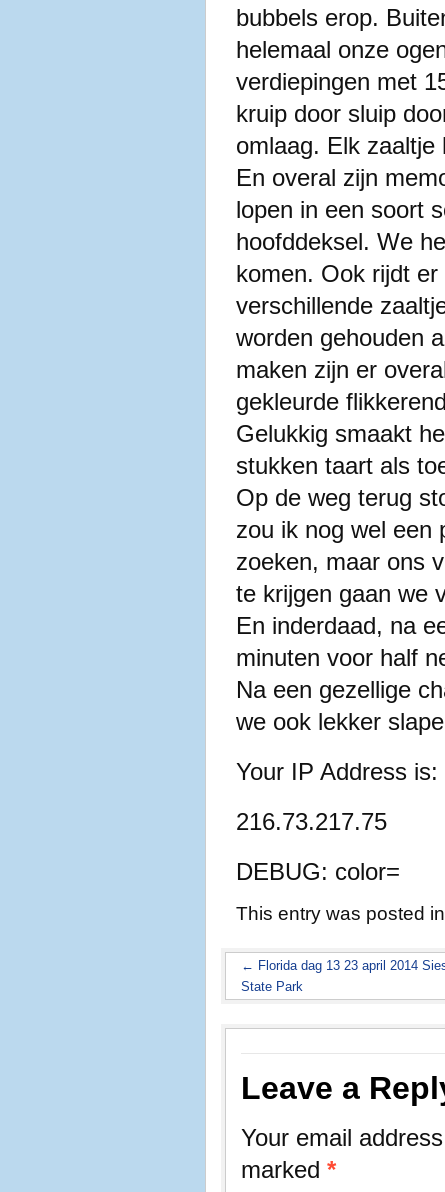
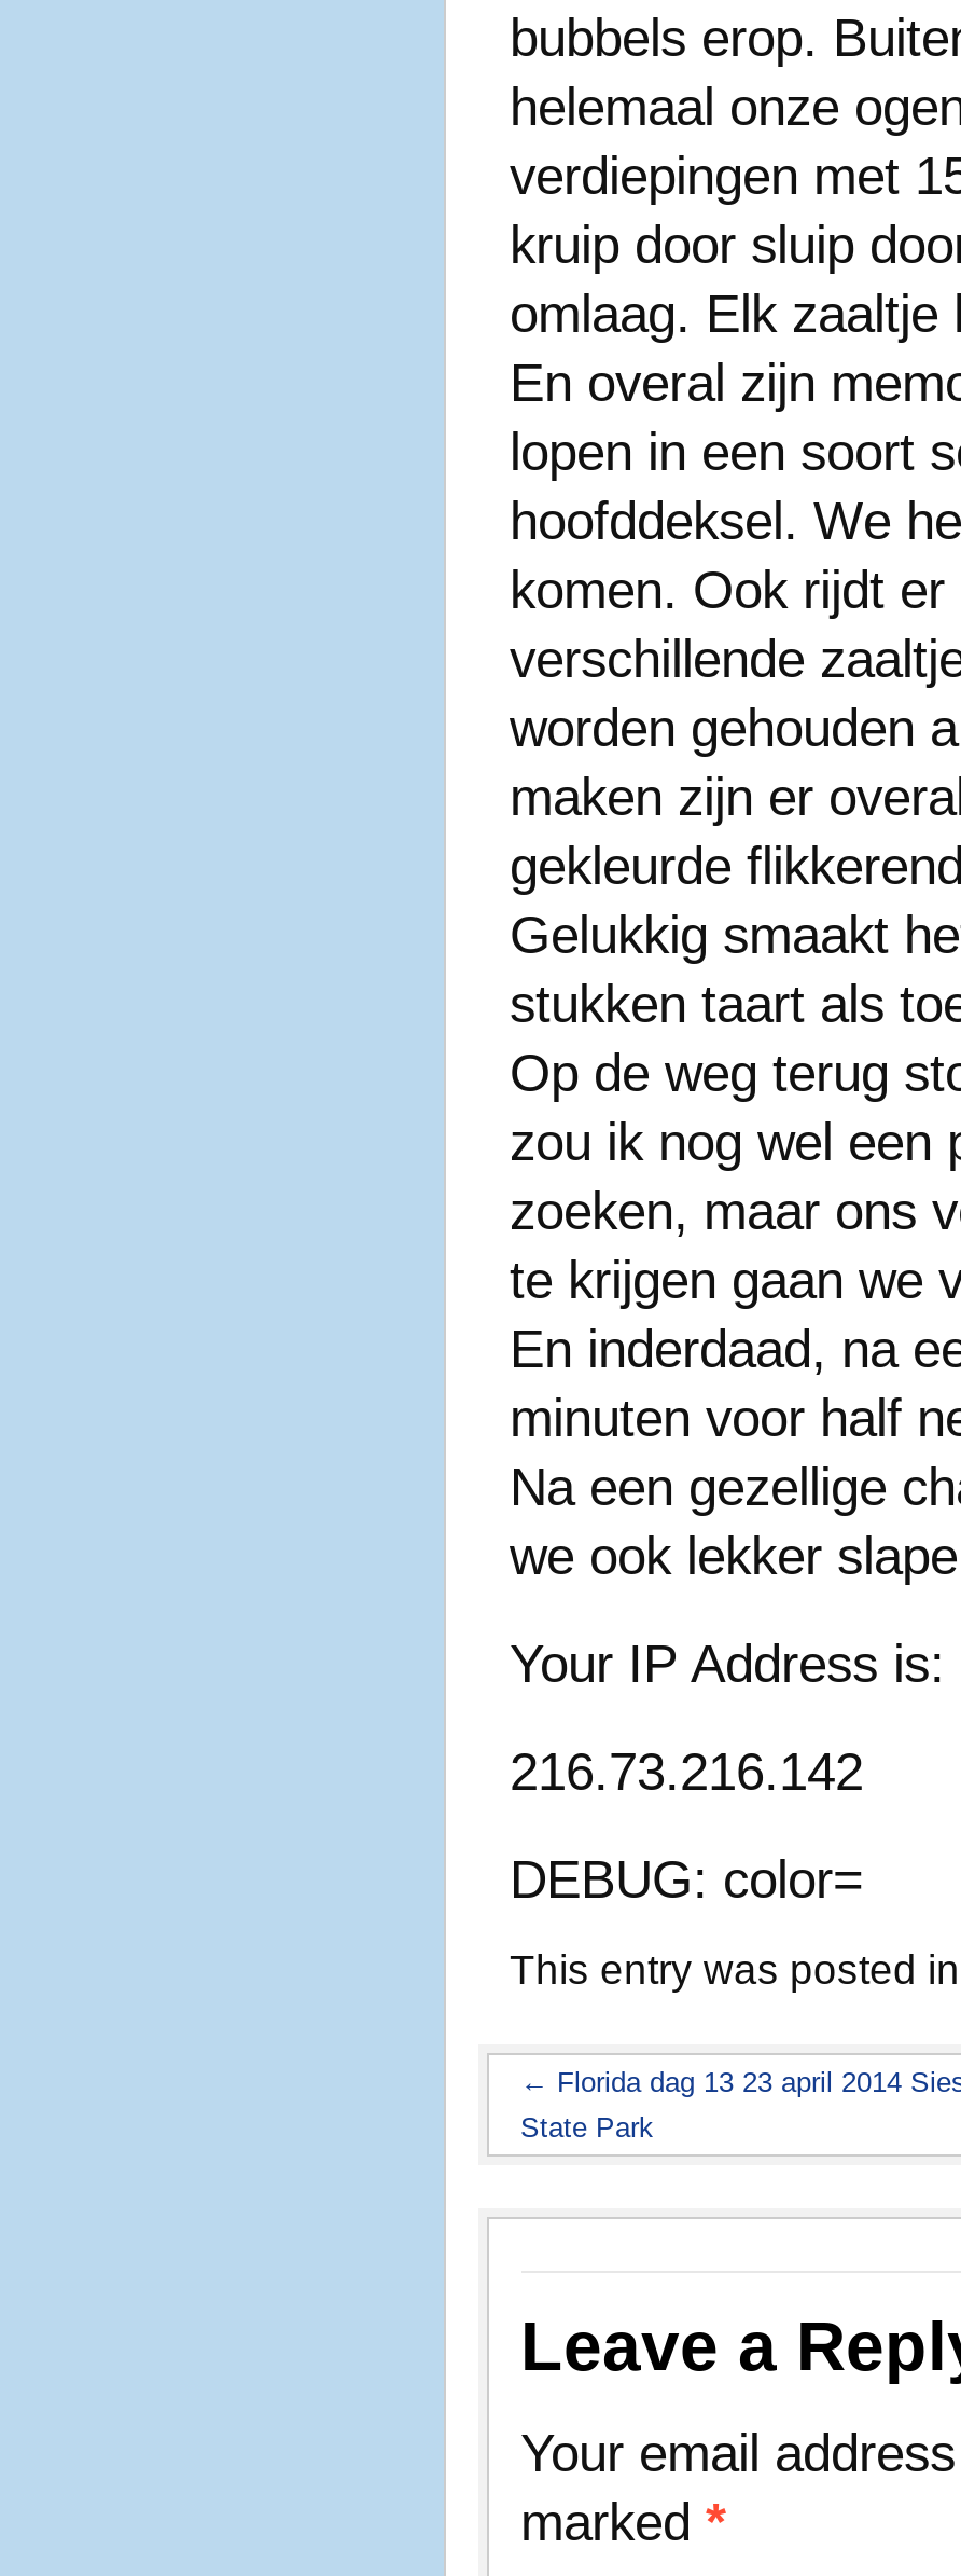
- 216.73.217.75
+ 216.73.216.142
